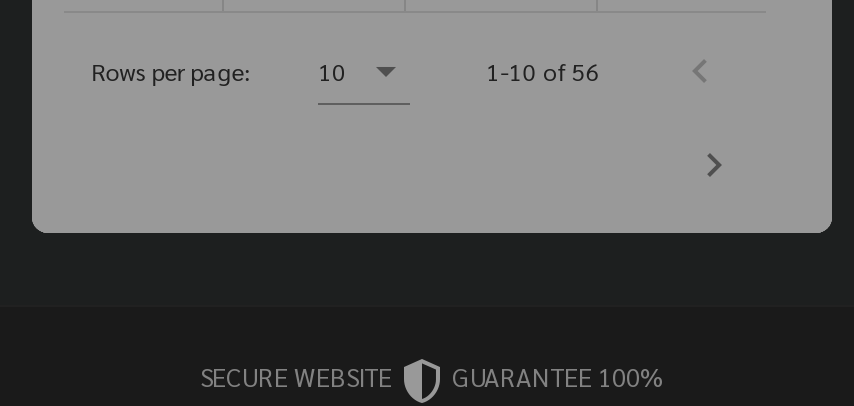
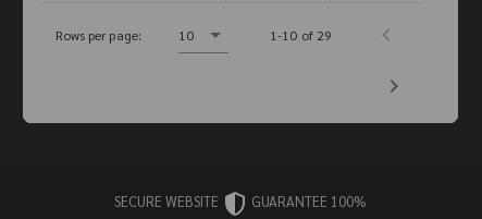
- 1-10 of 56
+ 1-10 of 29
